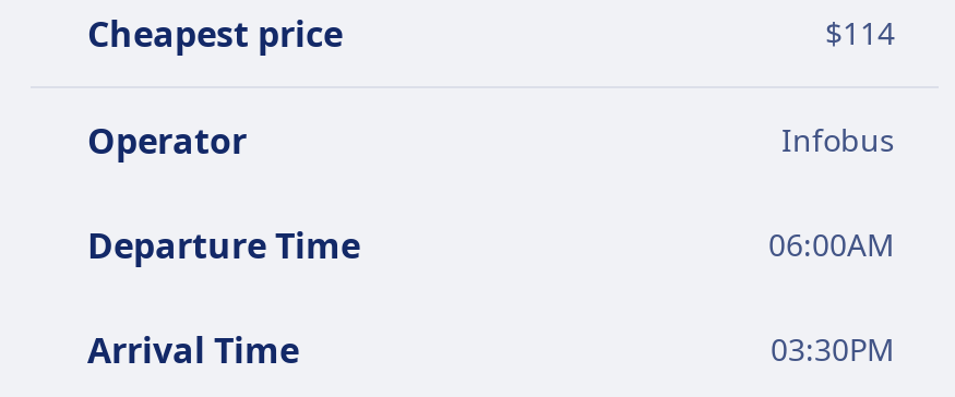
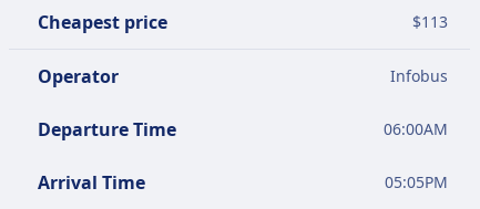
- $114
+ $113

- 03:30PM
+ 05:05PM
